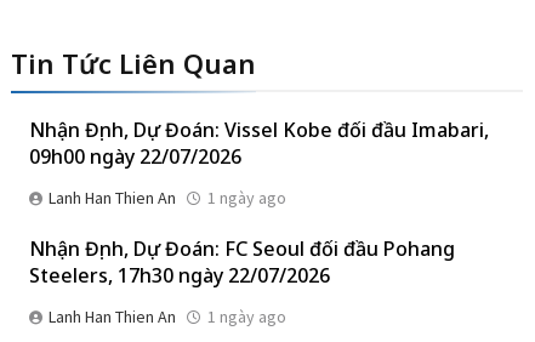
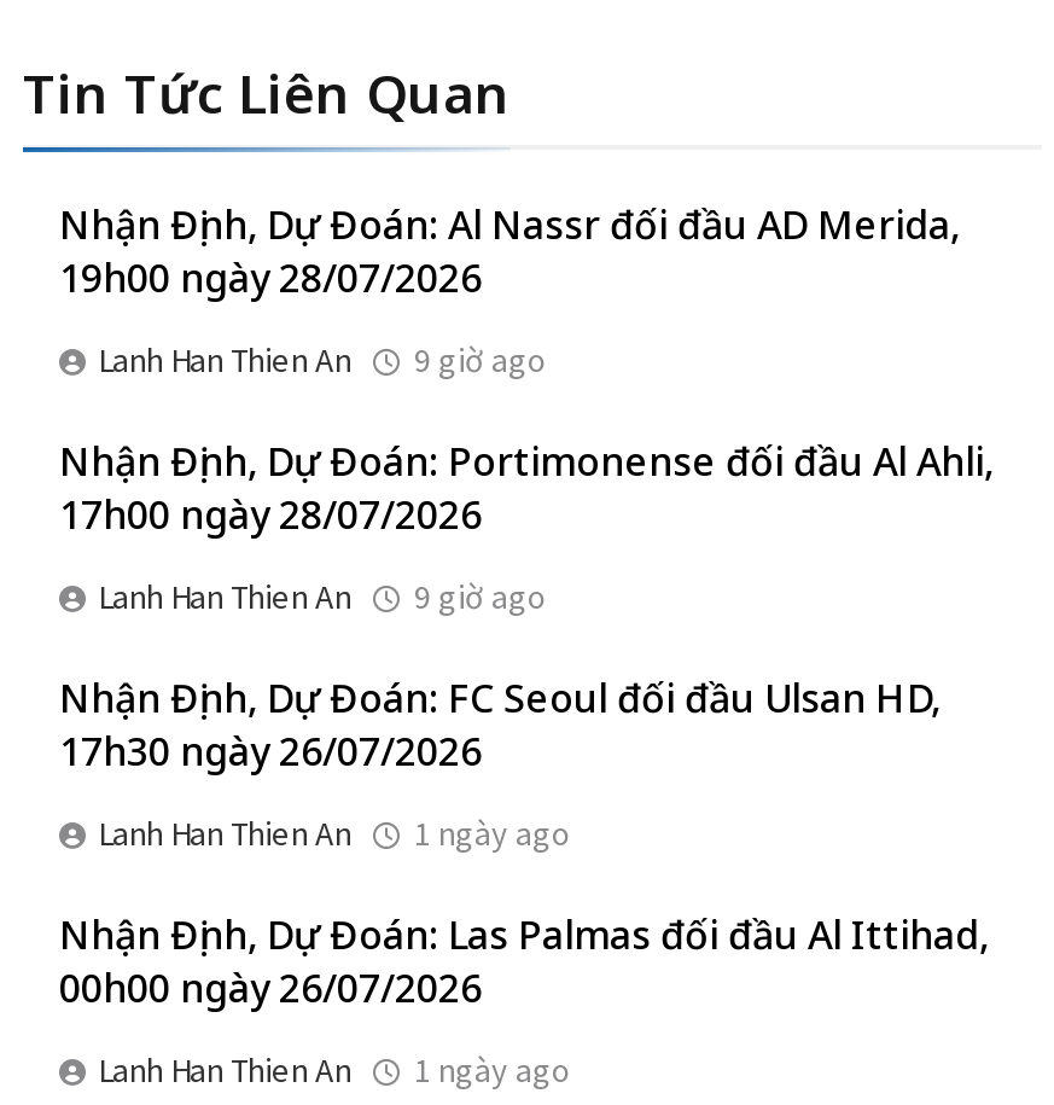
- Nhận Định, Dự Đoán: Vissel Kobe đối đầu Imabari,
- 09h00 ngày 22/07/2026
+ Nhận Định, Dự Đoán: Al Nassr đối đầu AD Merida,
+ 19h00 ngày 28/07/2026
+ Lanh Han Thien An
+ 9 giờ ago
+ Nhận Định, Dự Đoán: Portimonense đối đầu Al Ahli,
+ 17h00 ngày 28/07/2026
+ Lanh Han Thien An
+ 9 giờ ago
+ Nhận Định, Dự Đoán: FC Seoul đối đầu Ulsan HD,
+ 17h30 ngày 26/07/2026

- Nhận Định, Dự Đoán: FC Seoul đối đầu Pohang
- Steelers, 17h30 ngày 22/07/2026
+ Nhận Định, Dự Đoán: Las Palmas đối đầu Al Ittihad,
+ 00h00 ngày 26/07/2026
